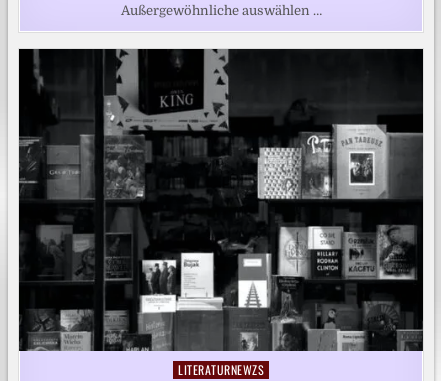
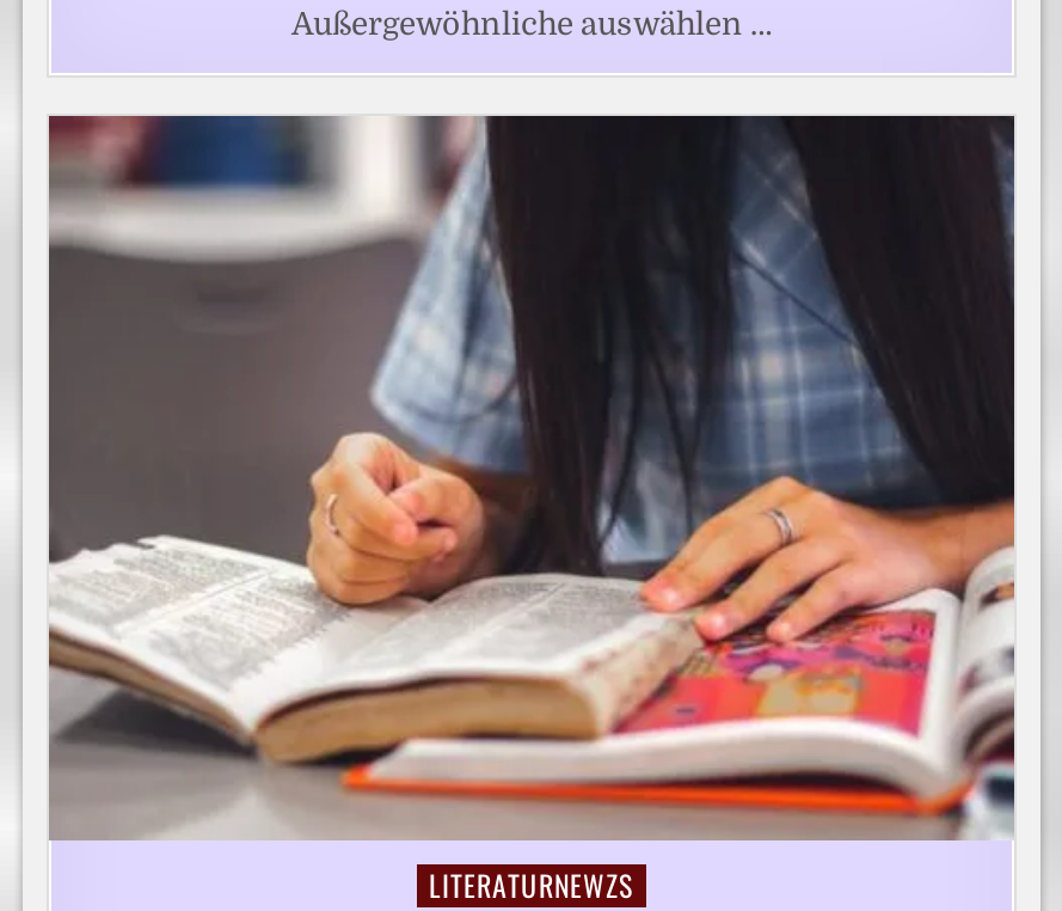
- [image]
+ [image]
